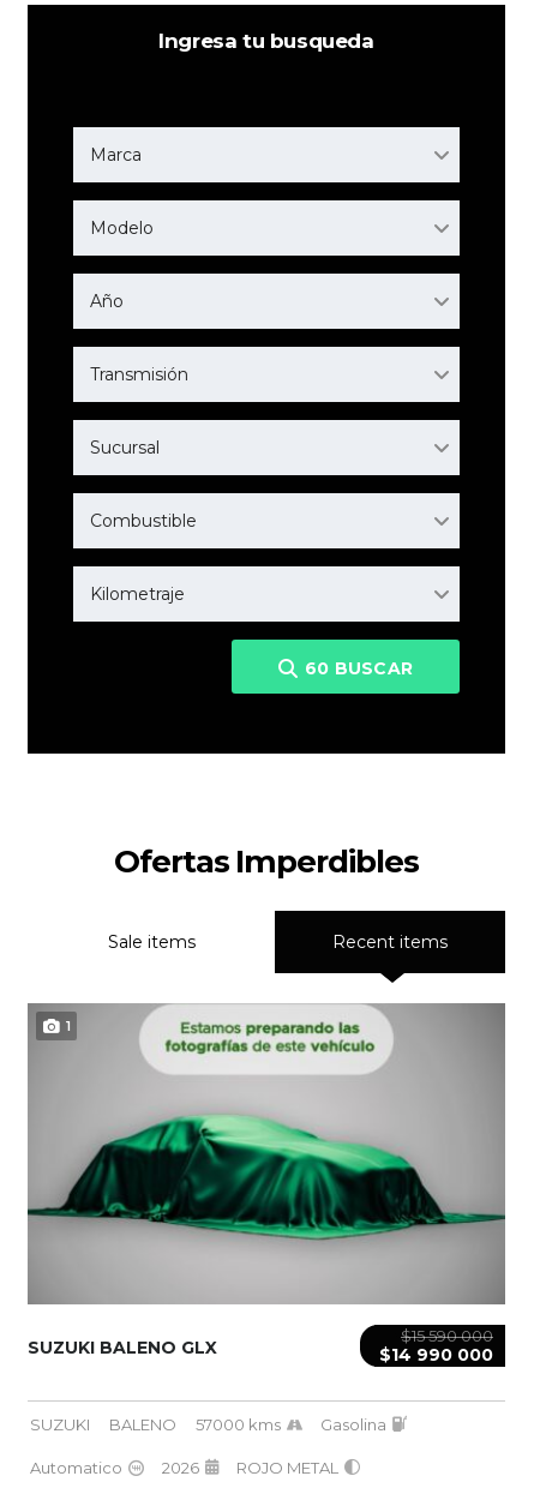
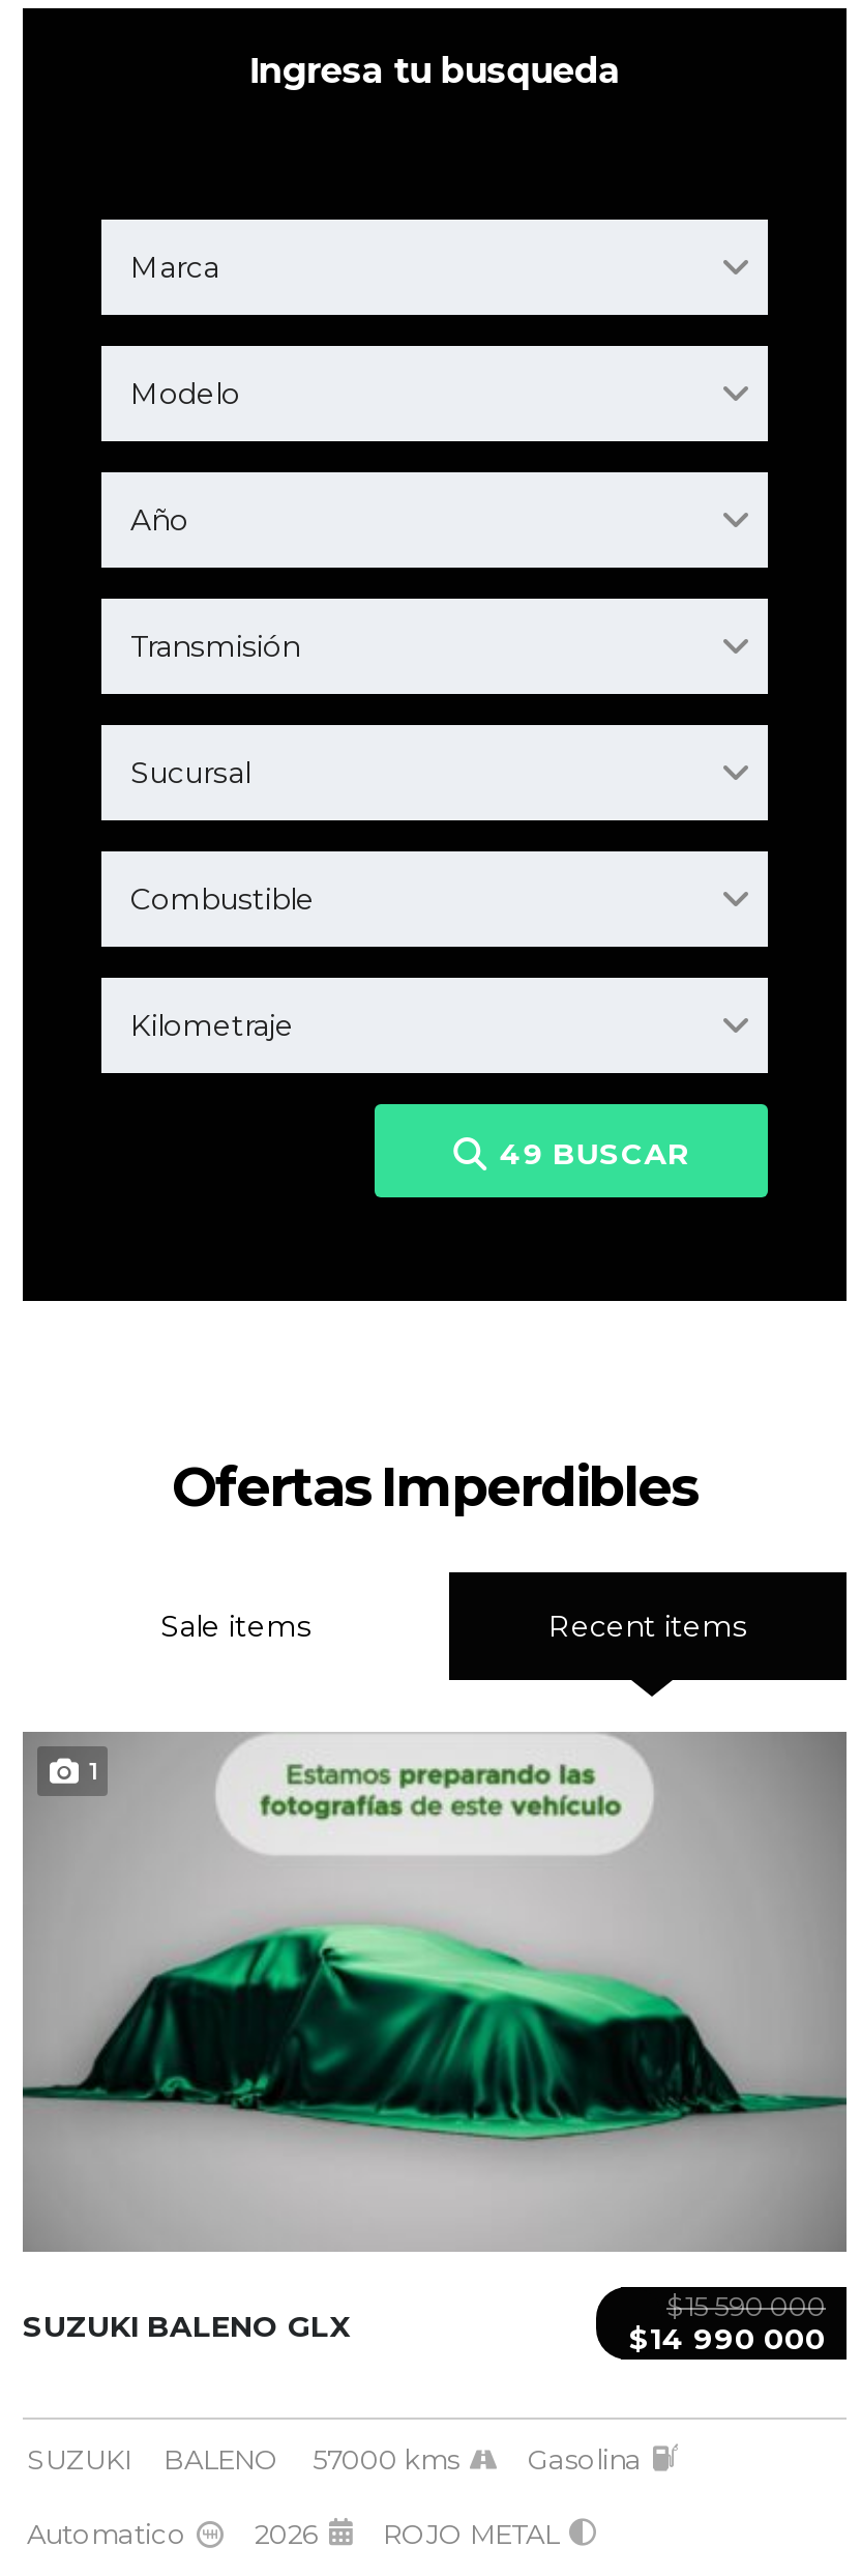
- 60 BUSCAR
+ 49 BUSCAR
